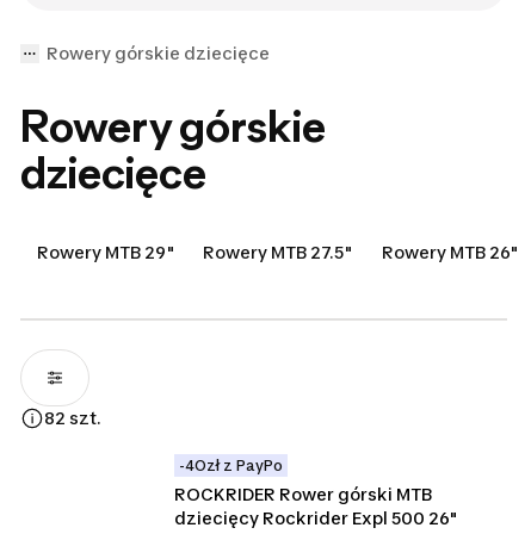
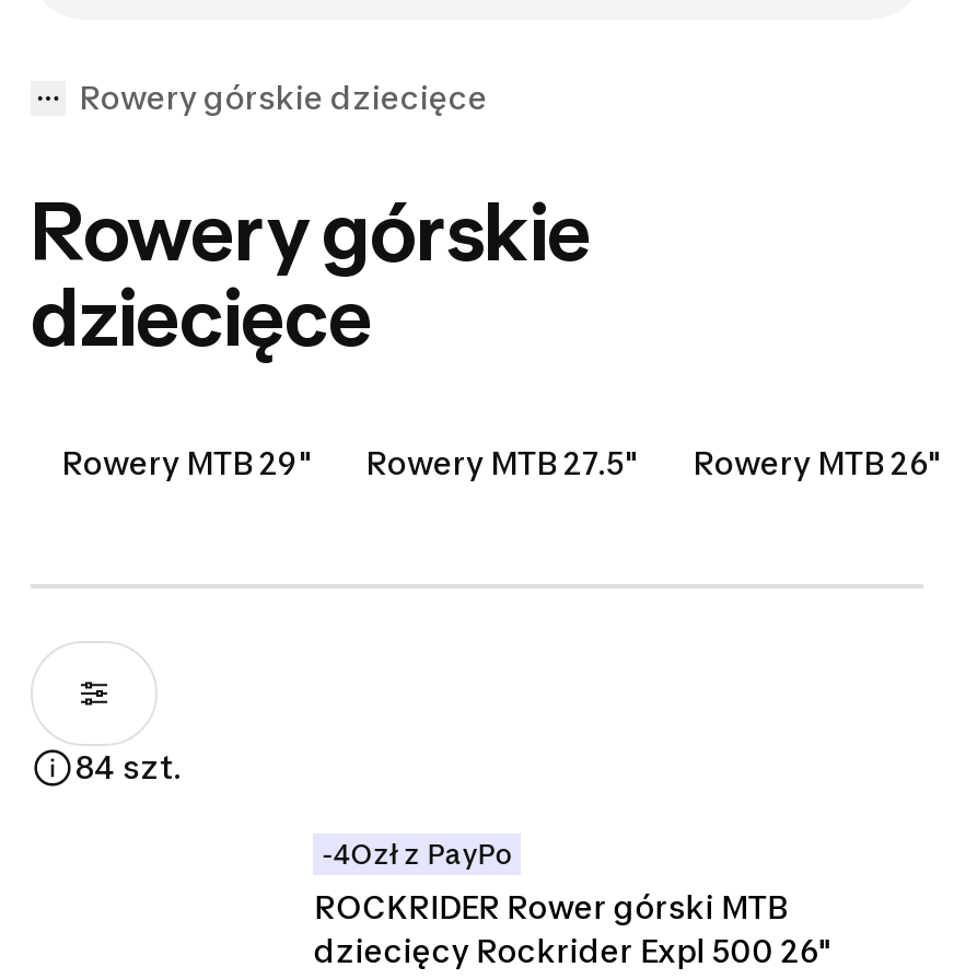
- 82 szt.
+ 84 szt.
